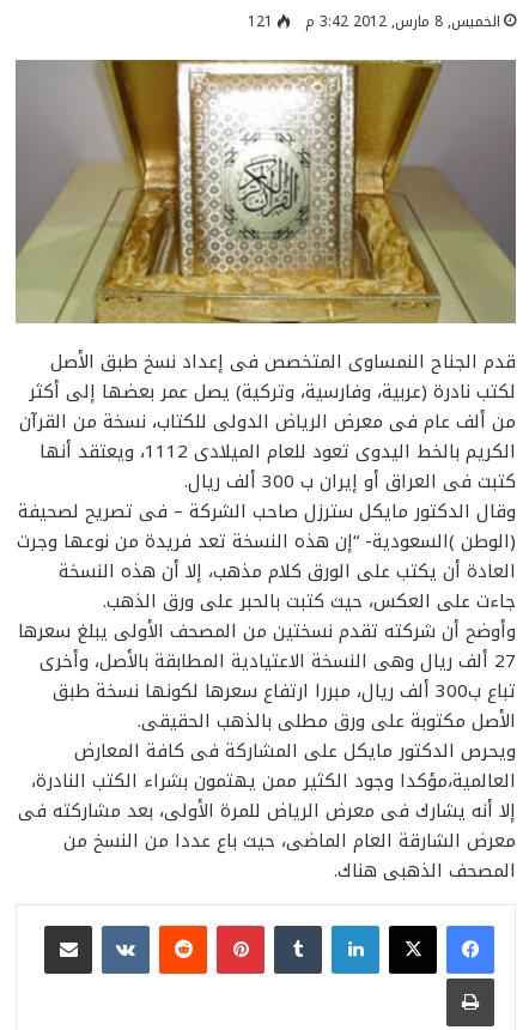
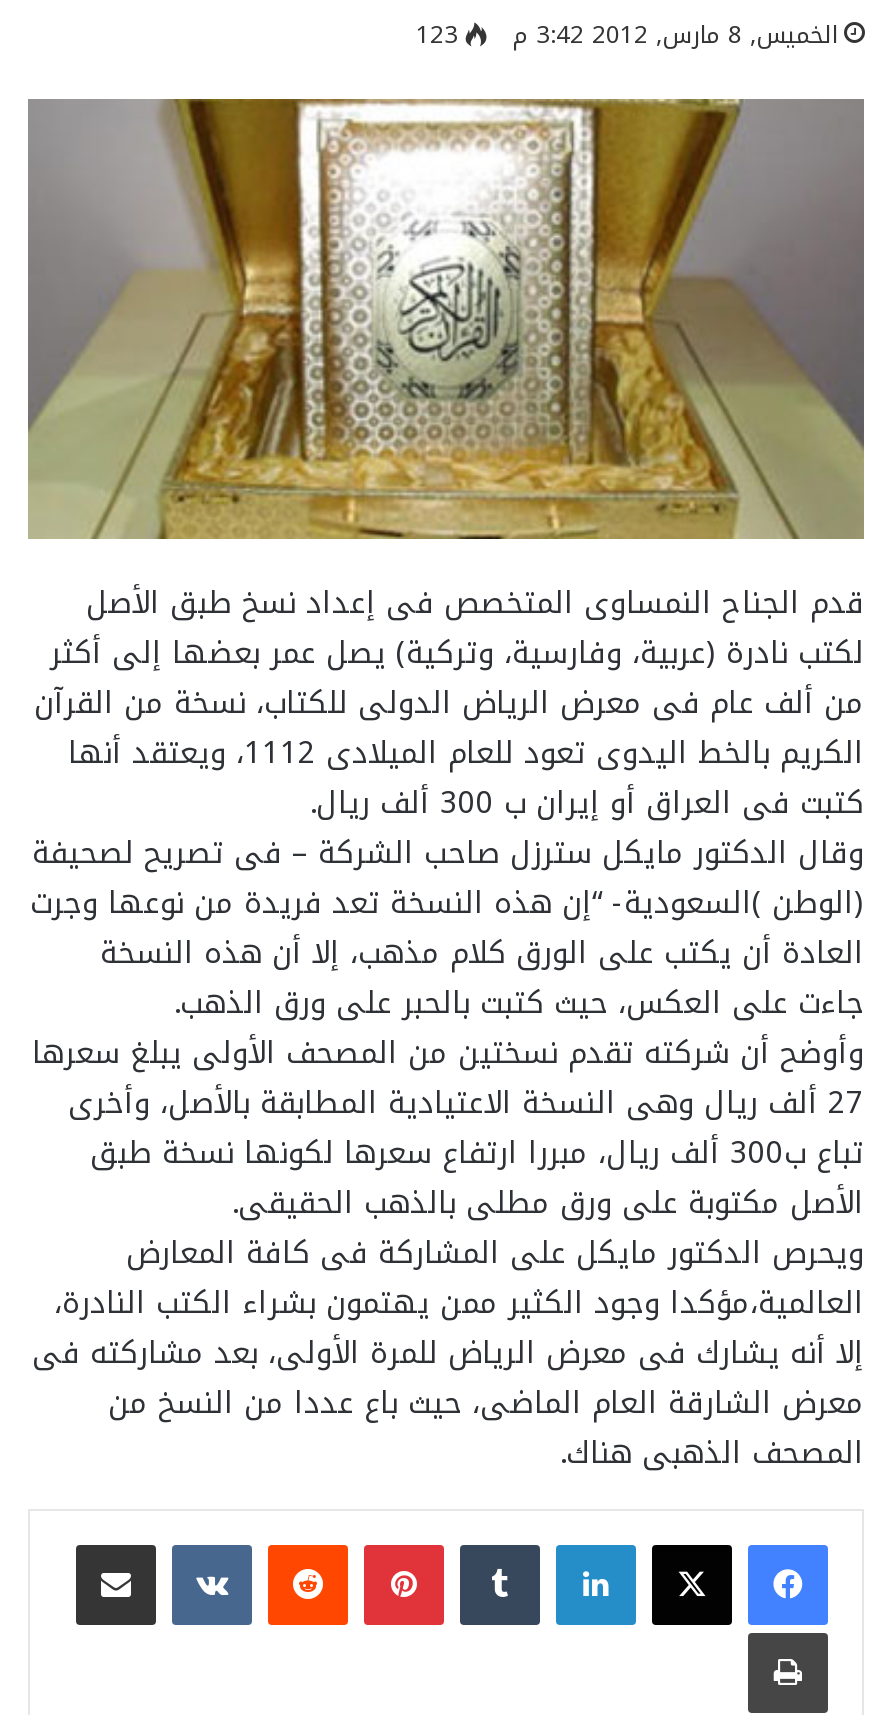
- 121
+ 123
